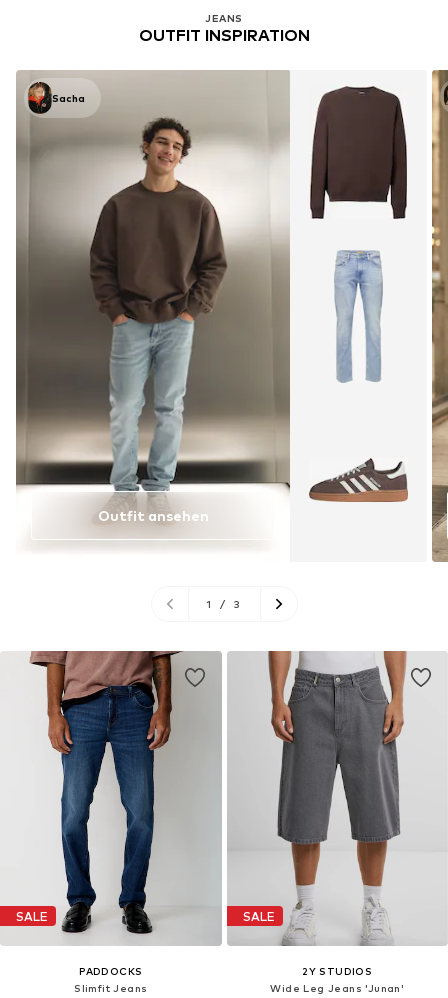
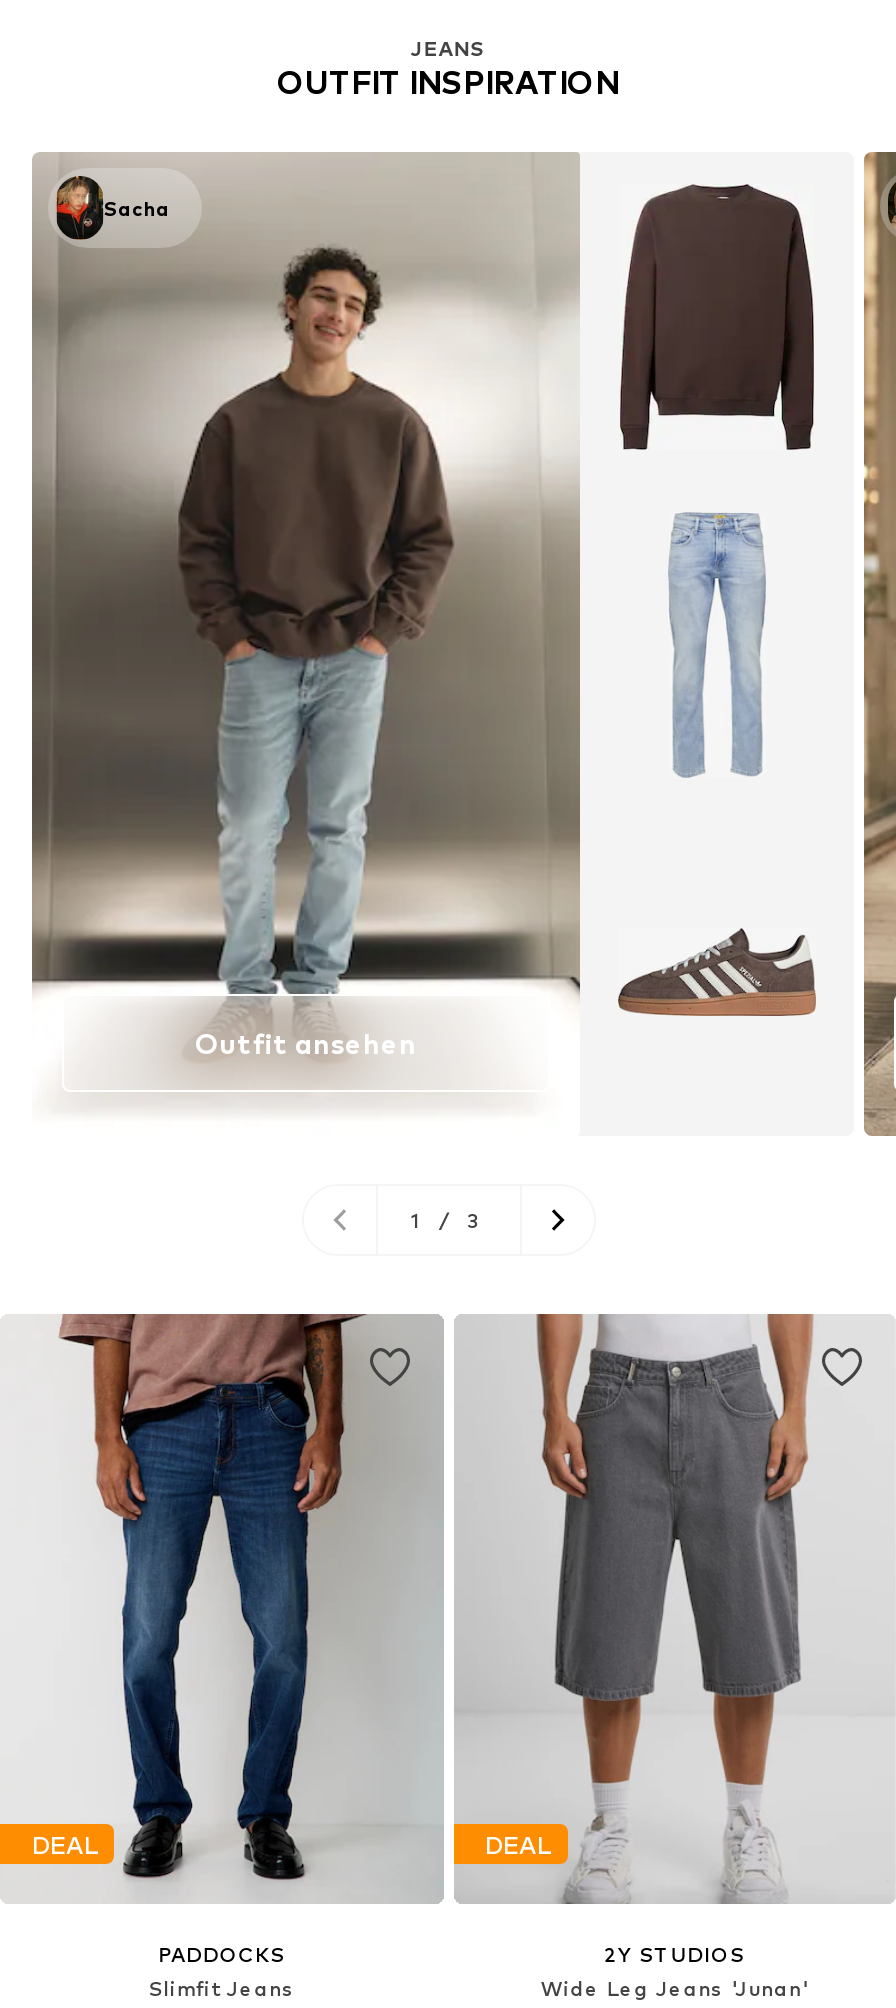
- SALE
+ DEAL

- SALE
+ DEAL
